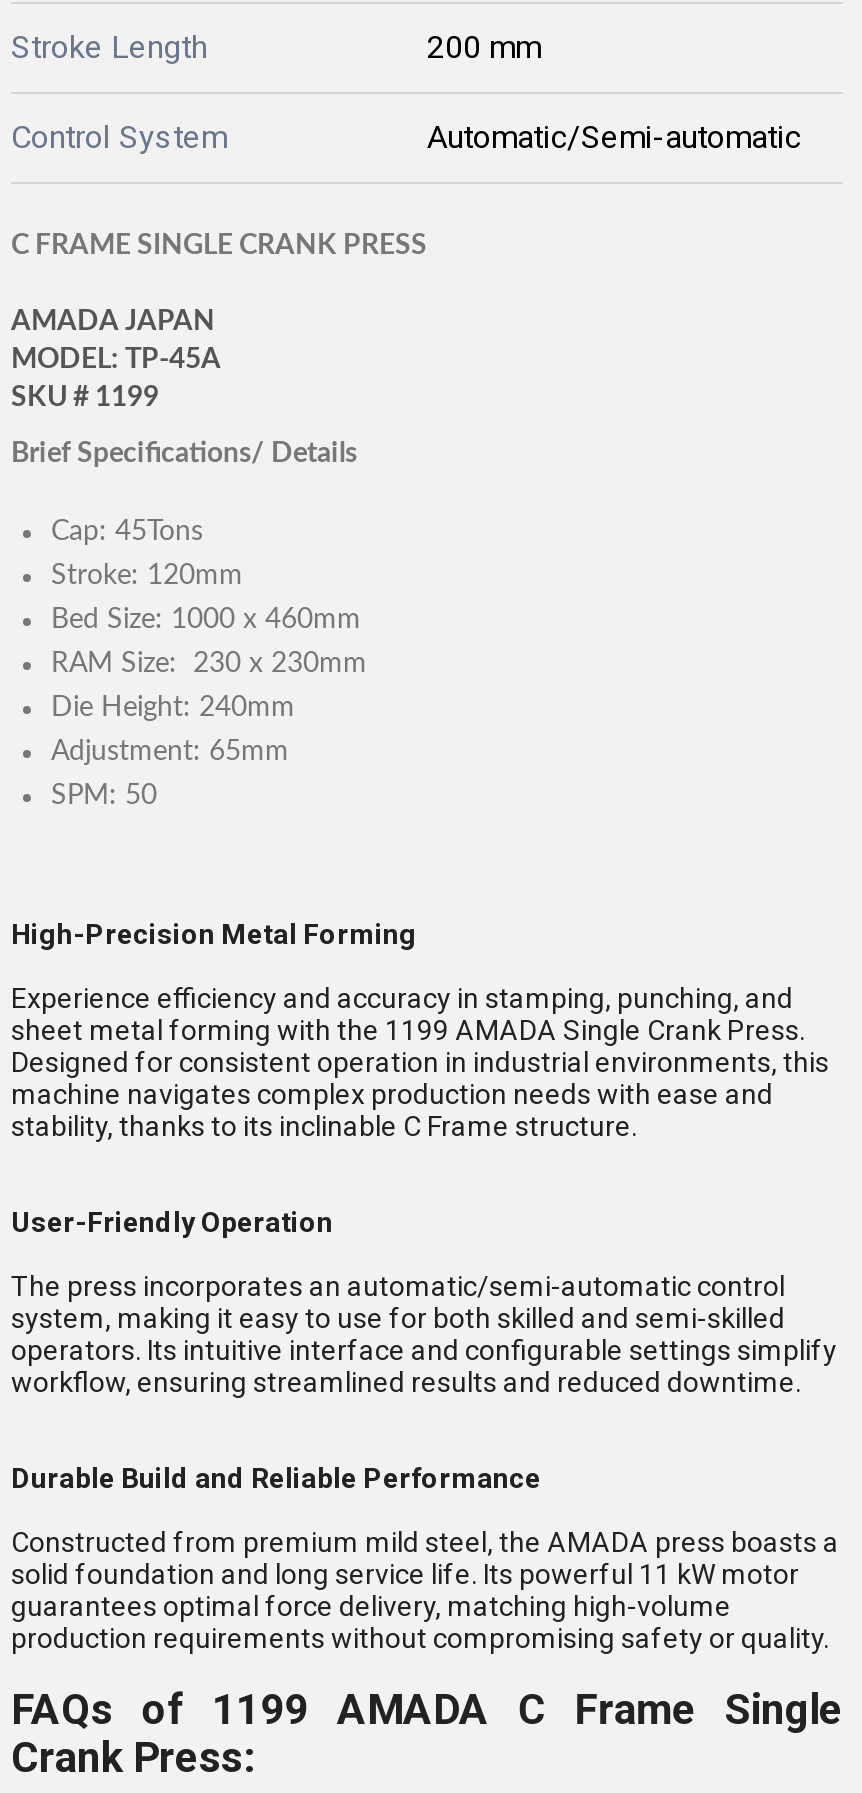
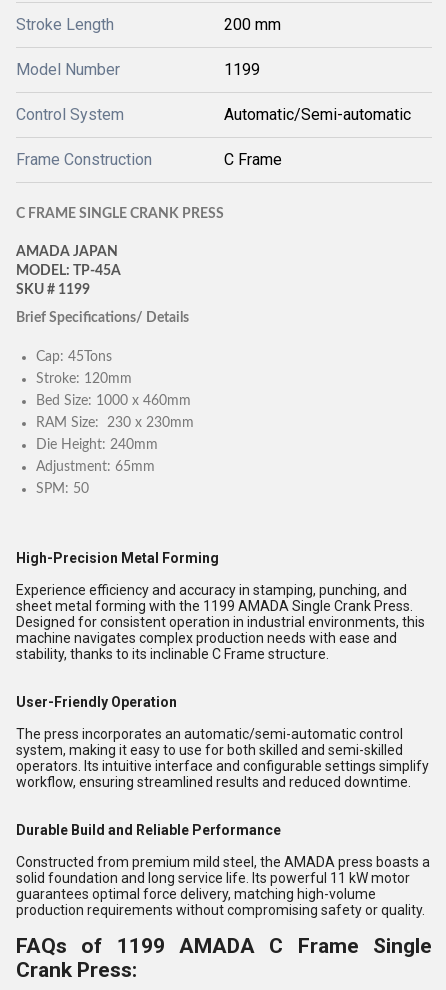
+ Model Number
+ 1199

+ Frame Construction
+ C Frame
